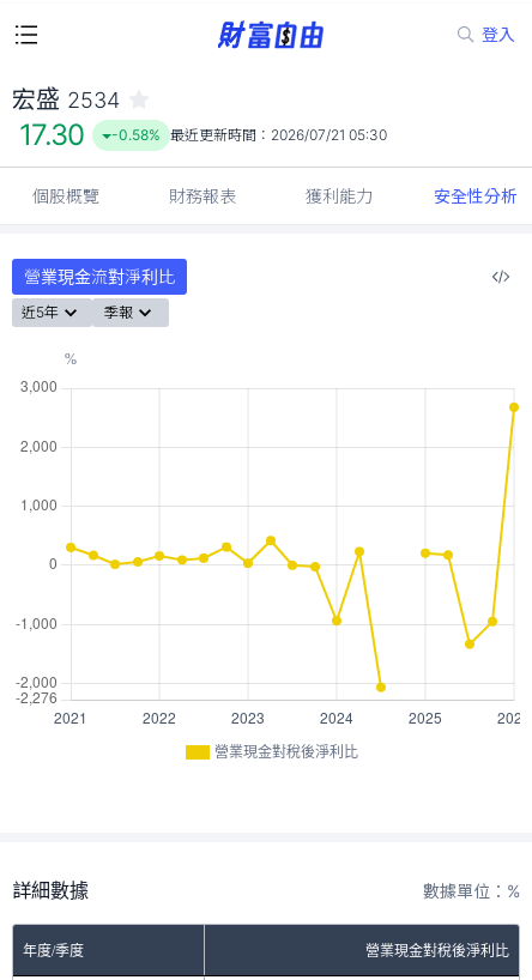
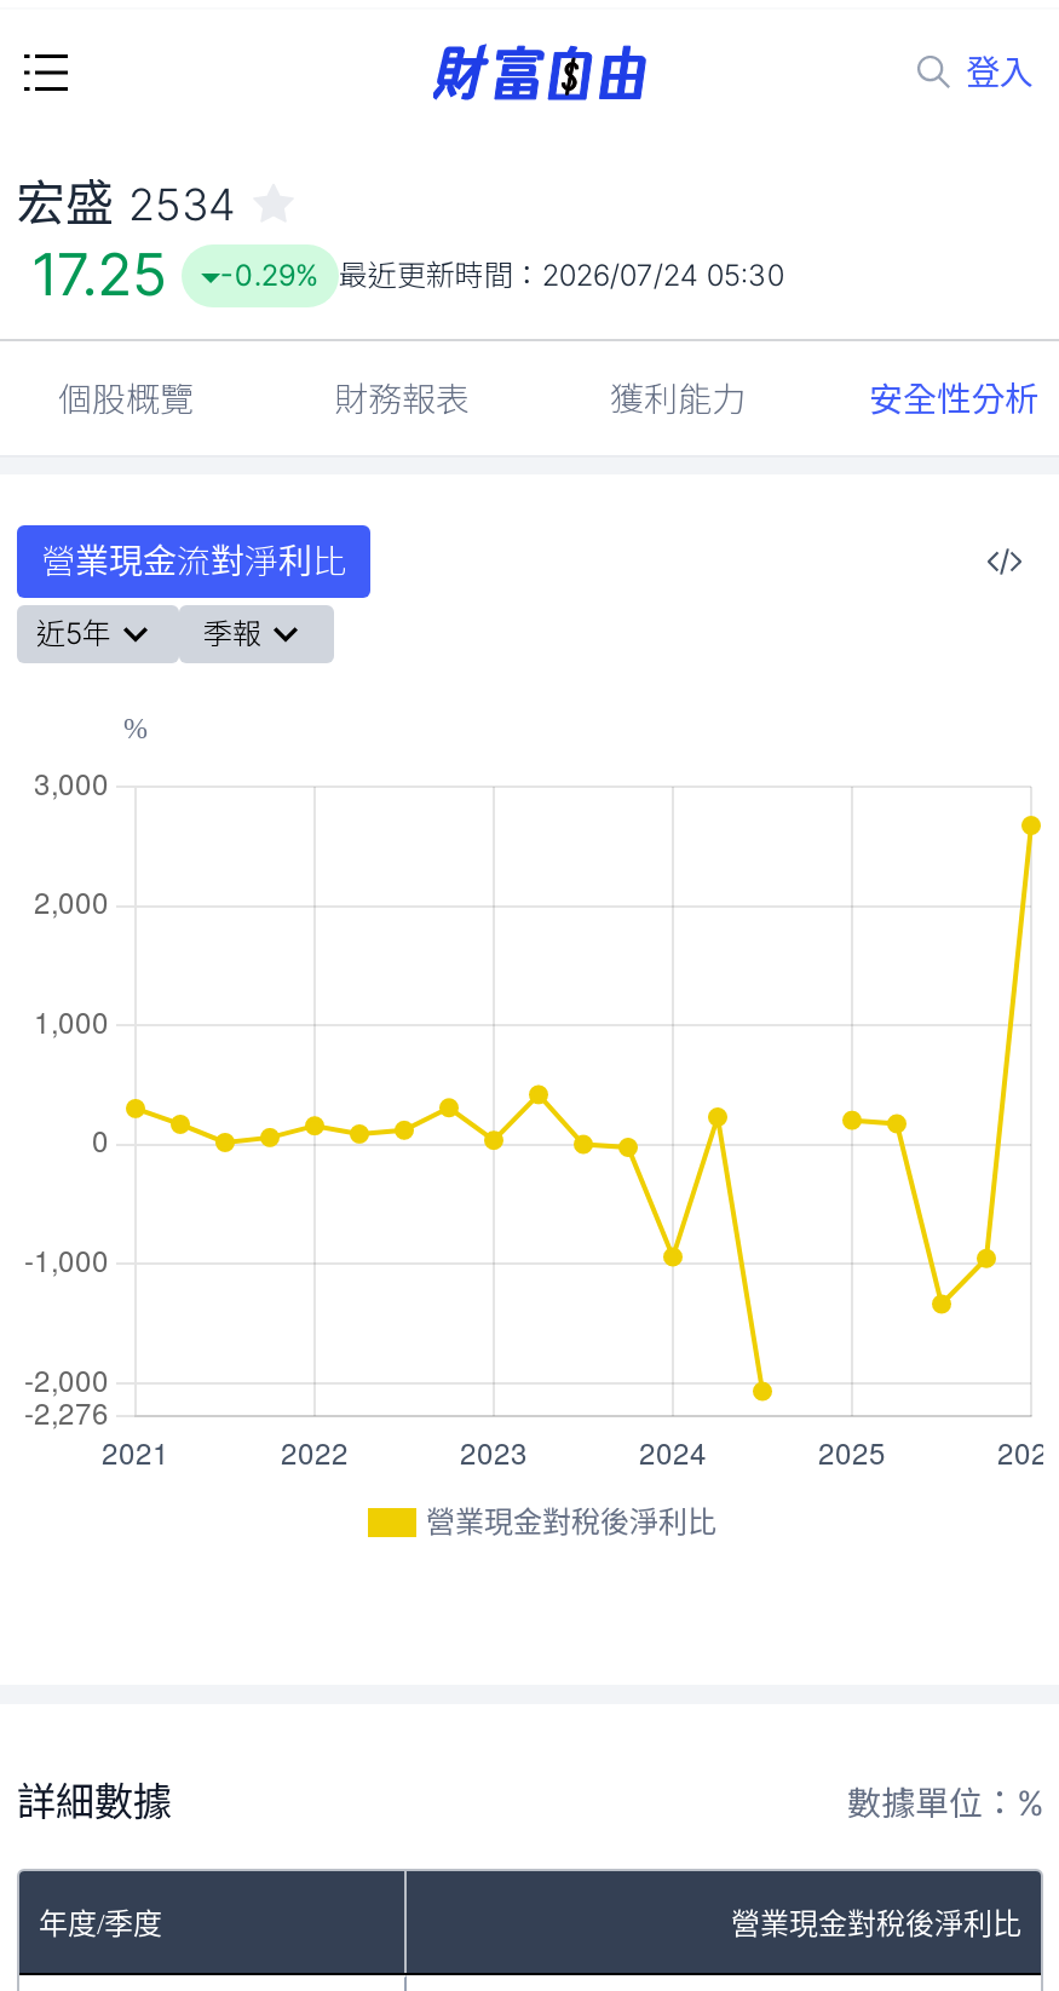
- 17.30
+ 17.25

- -0.58% 最近更新時間：2026/07/21 05:30
+ -0.29% 最近更新時間：2026/07/24 05:30
